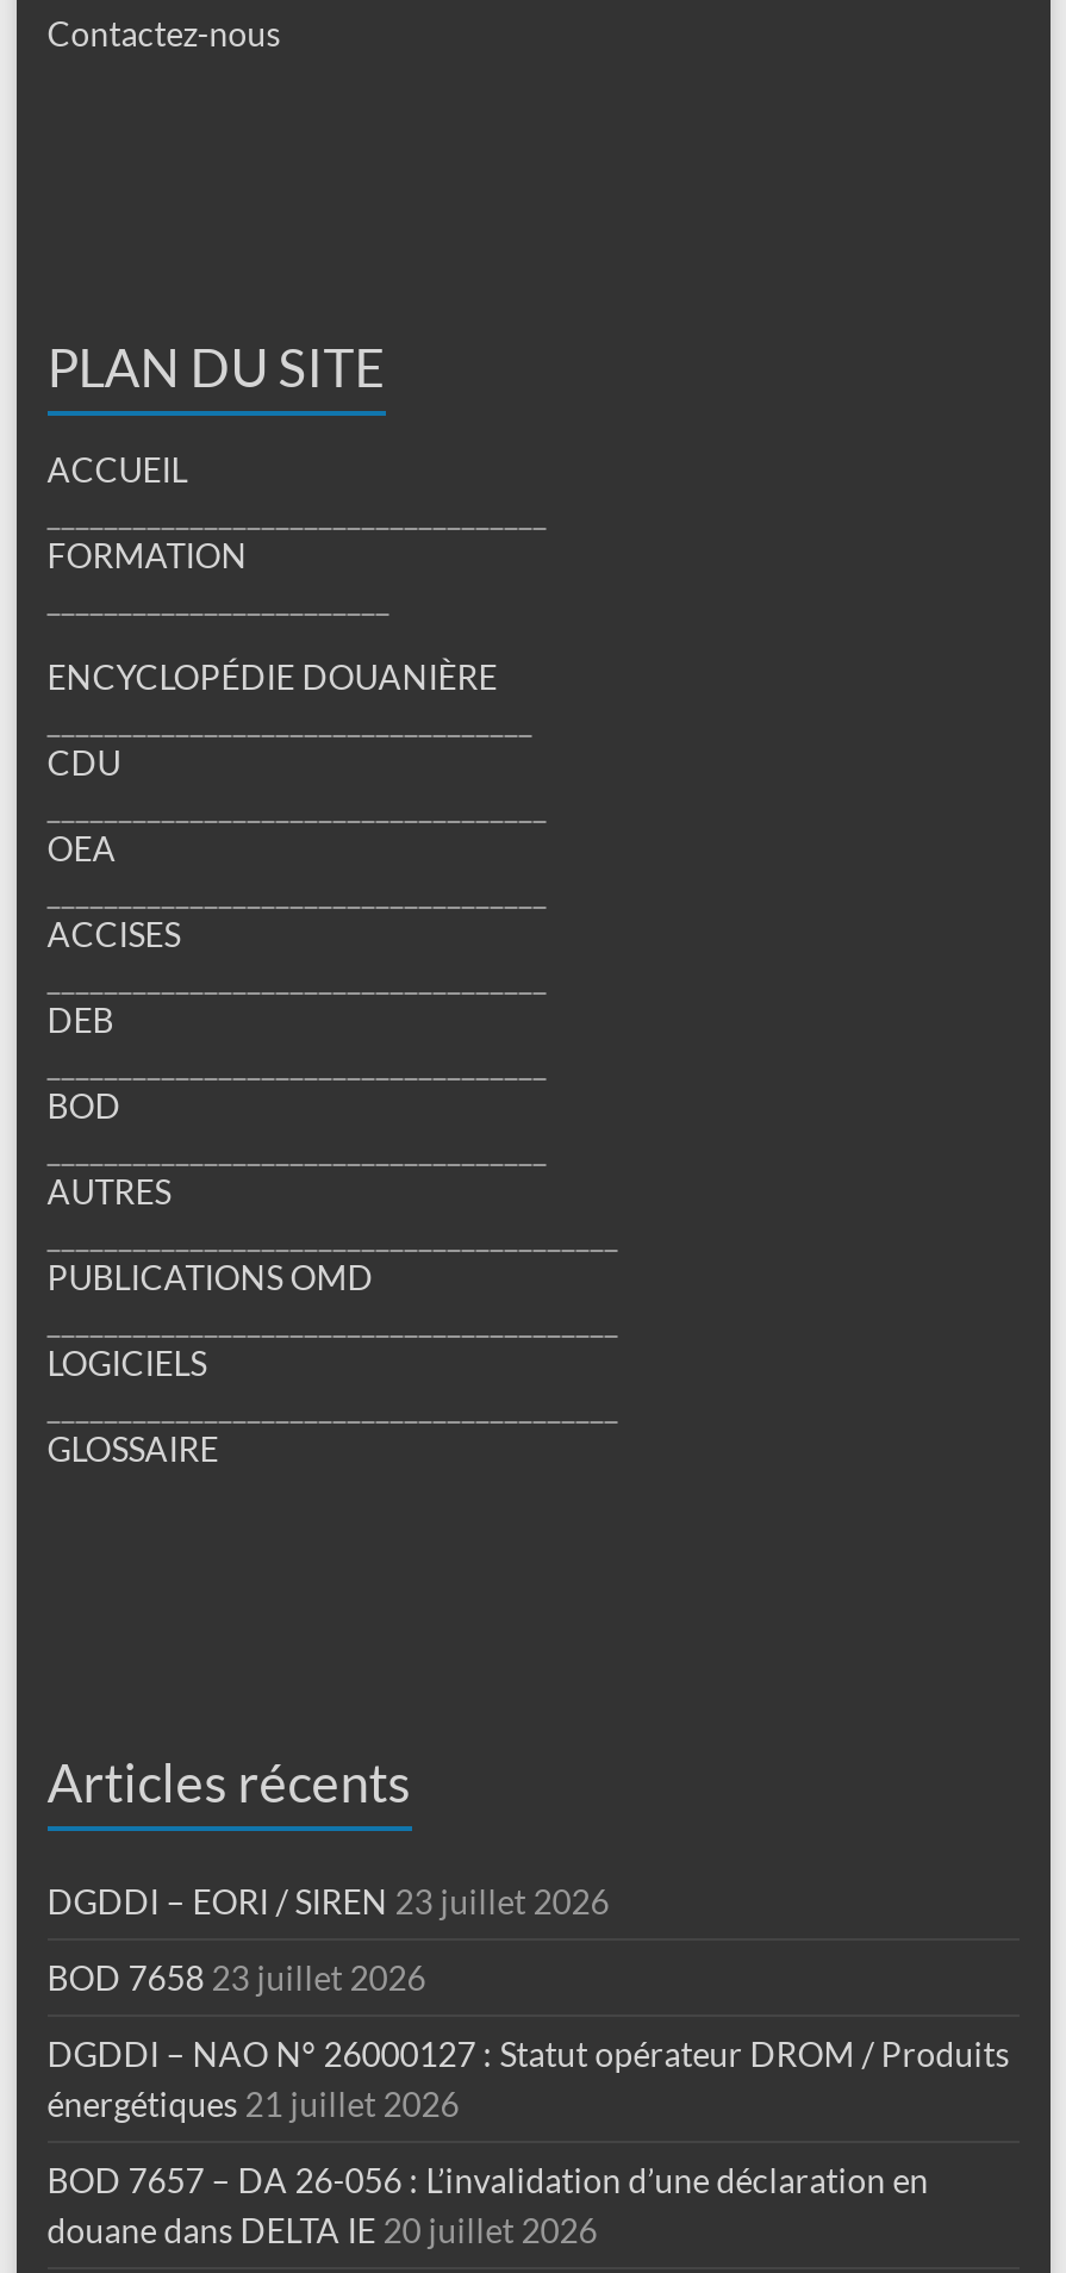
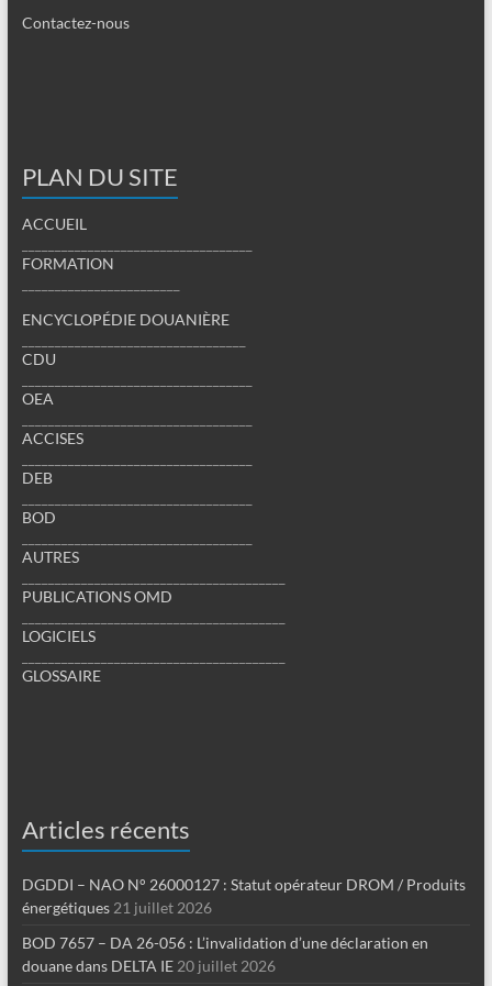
- DGDDI – EORI / SIREN 23 juillet 2026
- BOD 7658 23 juillet 2026
